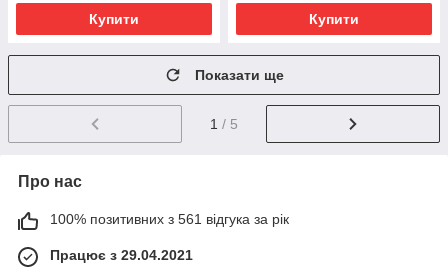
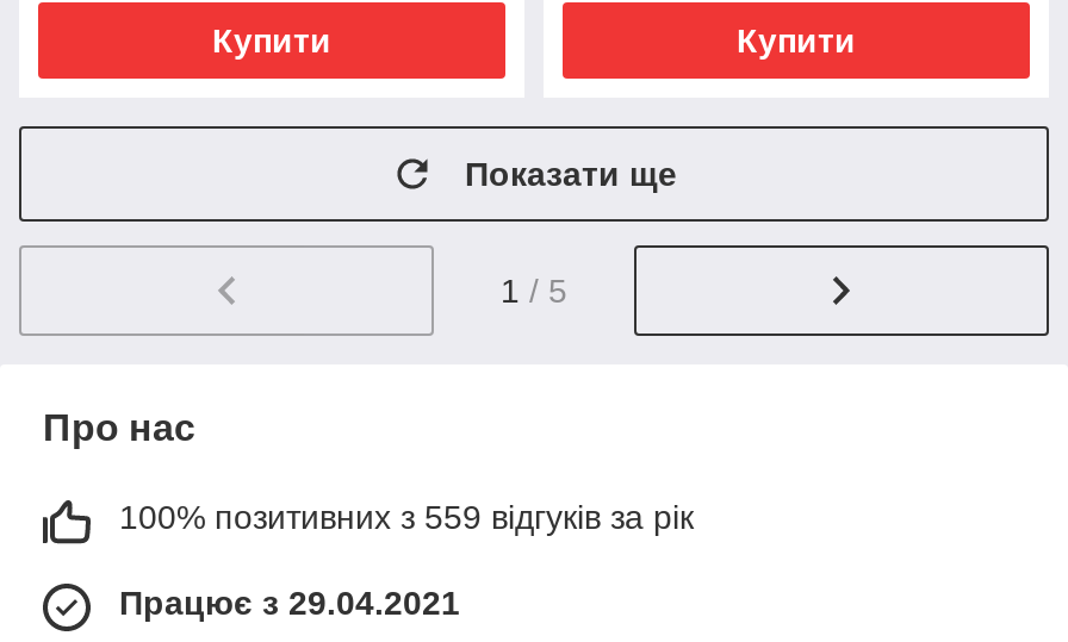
- 100% позитивних з 561 відгука за рік
+ 100% позитивних з 559 відгуків за рік
